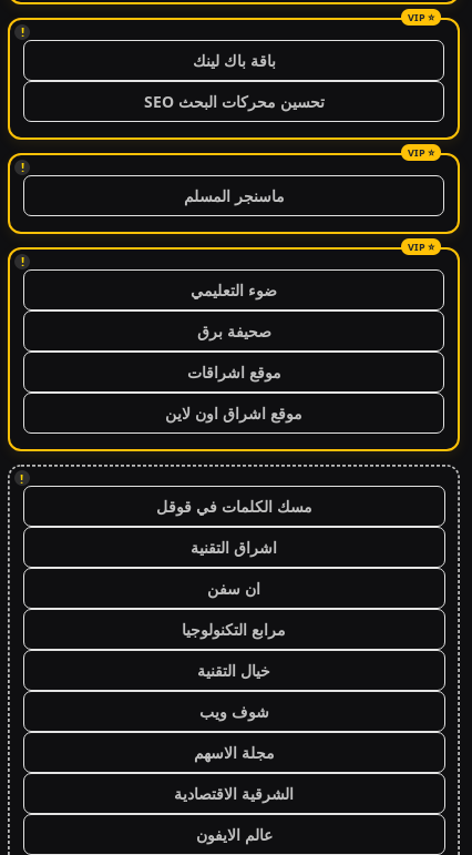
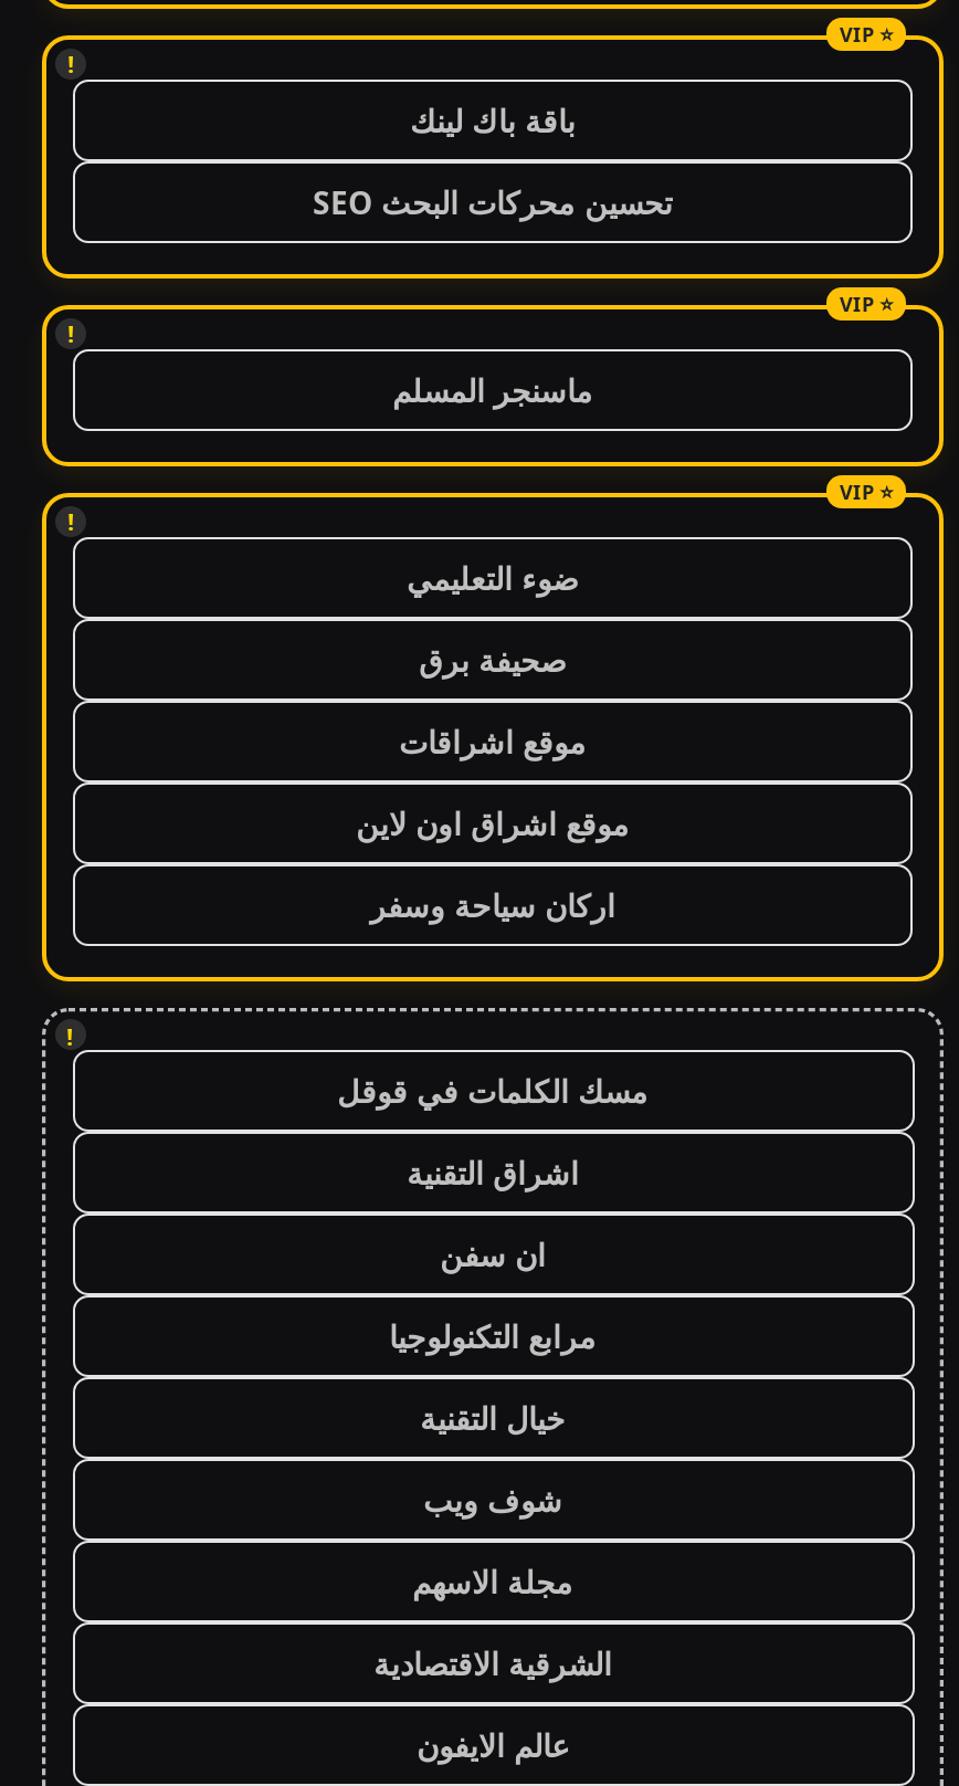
+ اركان سياحة وسفر
